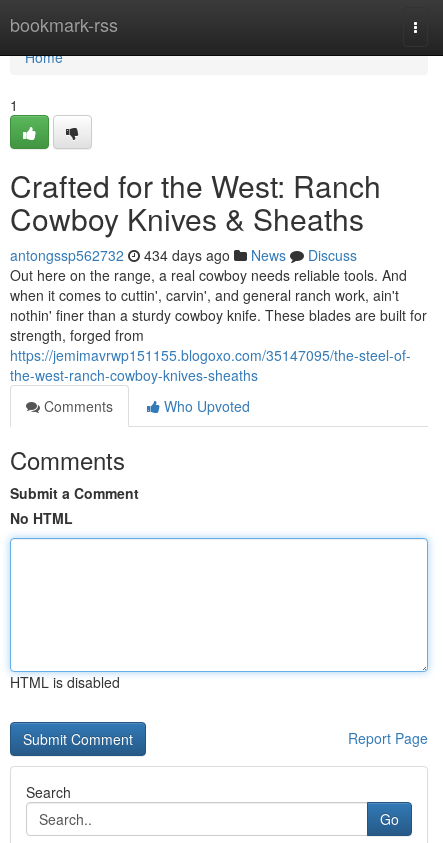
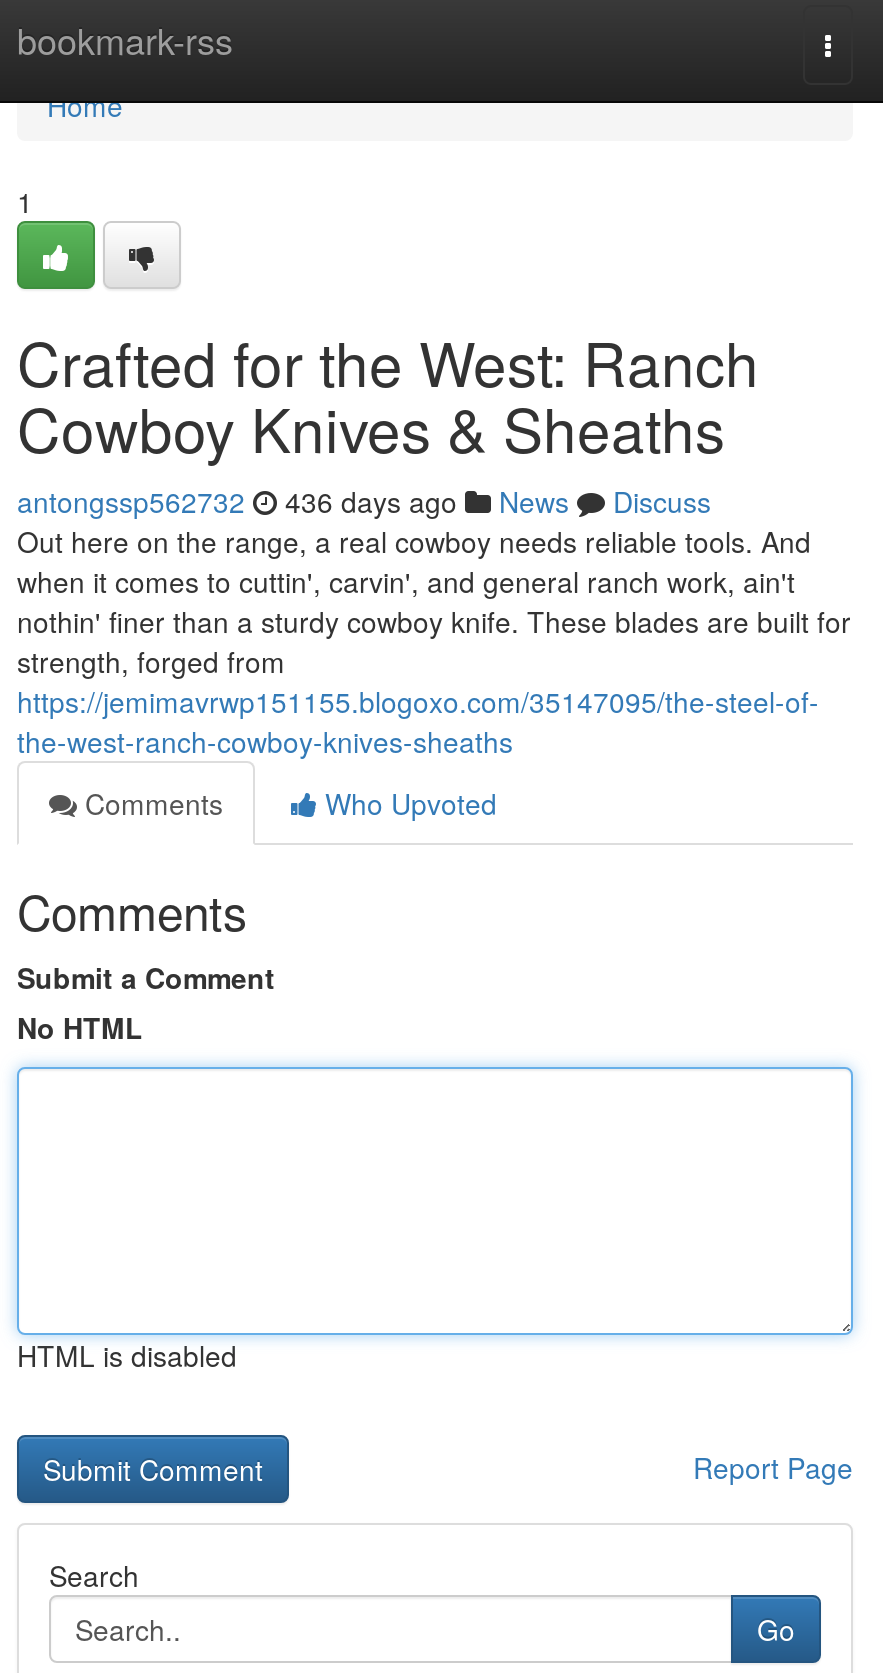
- antongssp562732 434 days ago News Discuss
+ antongssp562732 436 days ago News Discuss
